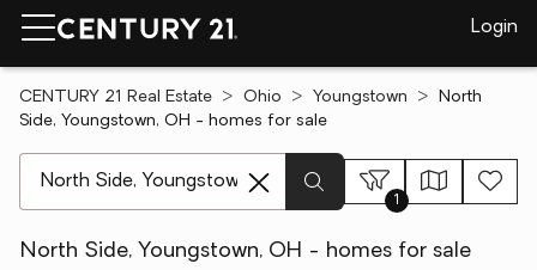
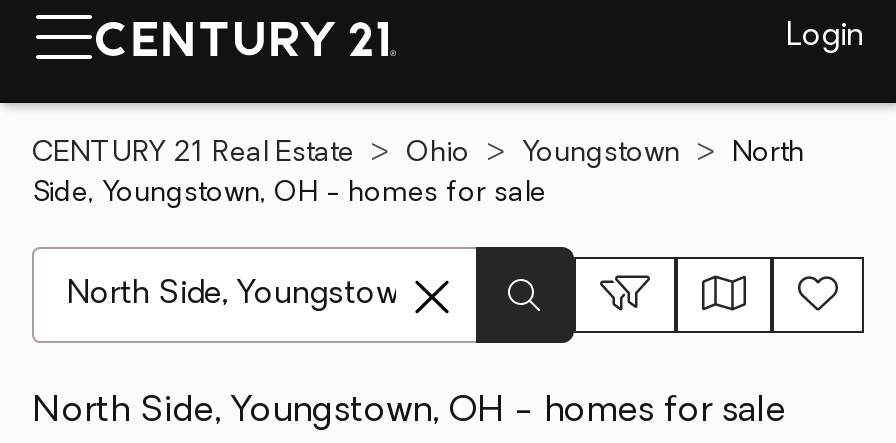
- 1
